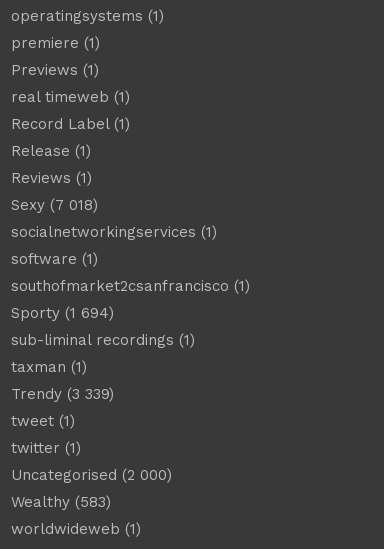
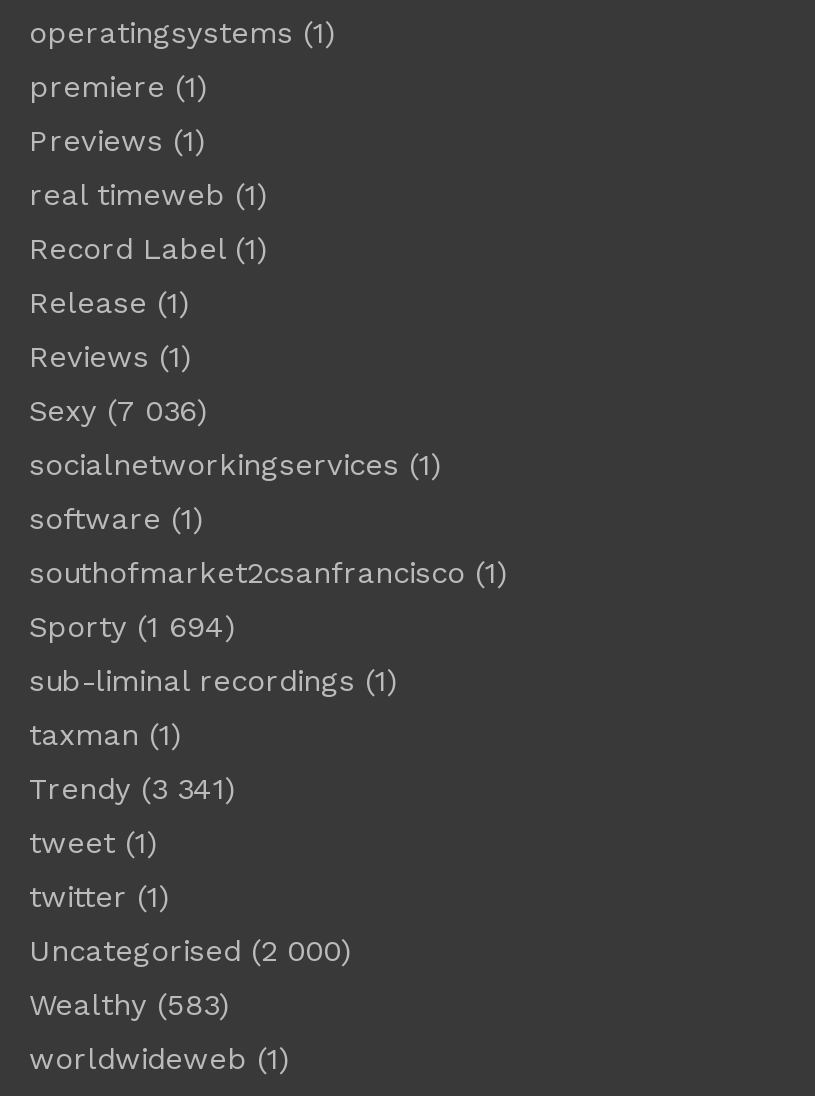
- Sexy (7 018)
+ Sexy (7 036)

- Trendy (3 339)
+ Trendy (3 341)
